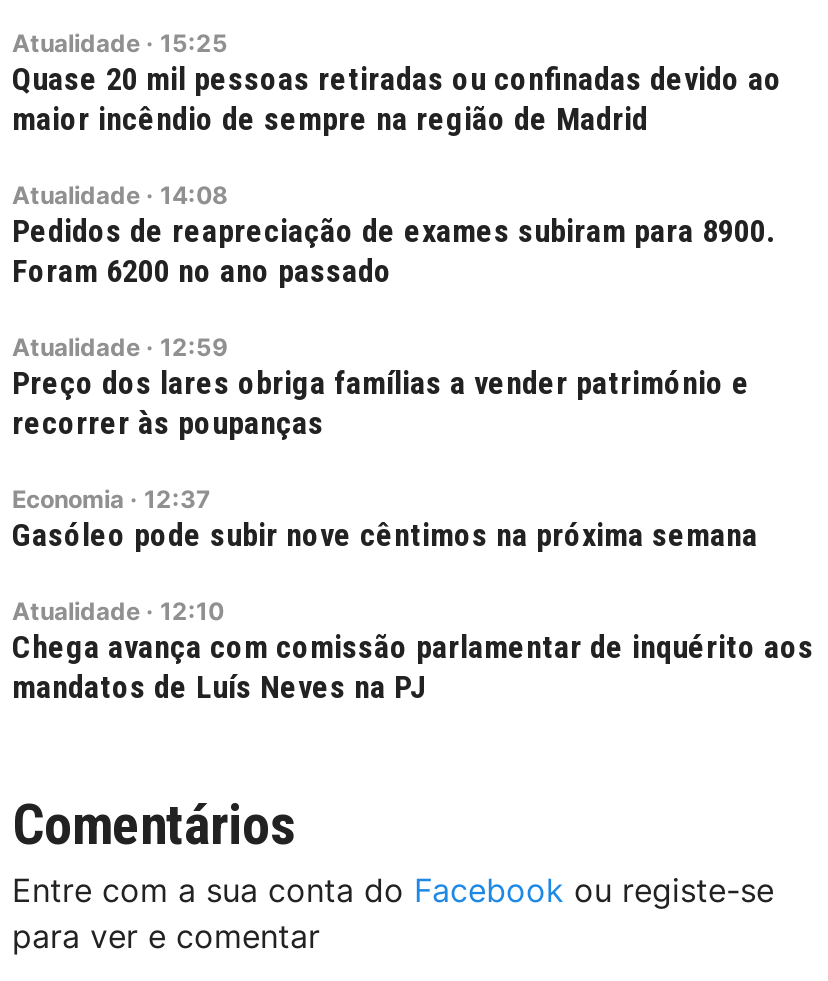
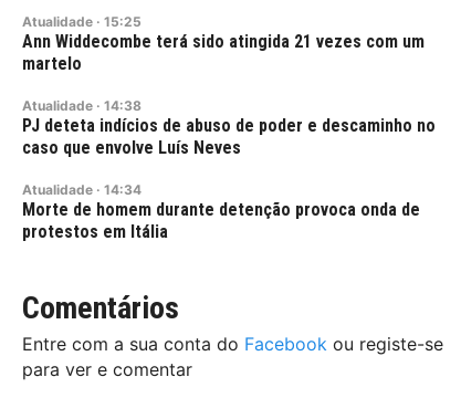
- Quase 20 mil pessoas retiradas ou confinadas devido ao
- maior incêndio de sempre na região de Madrid
- Atualidade · 14:08
- Pedidos de reapreciação de exames subiram para 8900.
- Foram 6200 no ano passado
- Atualidade · 12:59
- Preço dos lares obriga famílias a vender património e
- recorrer às poupanças
- Economia · 12:37
- Gasóleo pode subir nove cêntimos na próxima semana
- Atualidade · 12:10
- Chega avança com comissão parlamentar de inquérito aos
- mandatos de Luís Neves na PJ
+ Ann Widdecombe terá sido atingida 21 vezes com um
+ martelo
+ Atualidade · 14:38
+ PJ deteta indícios de abuso de poder e descaminho no
+ caso que envolve Luís Neves
+ Atualidade · 14:34
+ Morte de homem durante detenção provoca onda de
+ protestos em Itália
